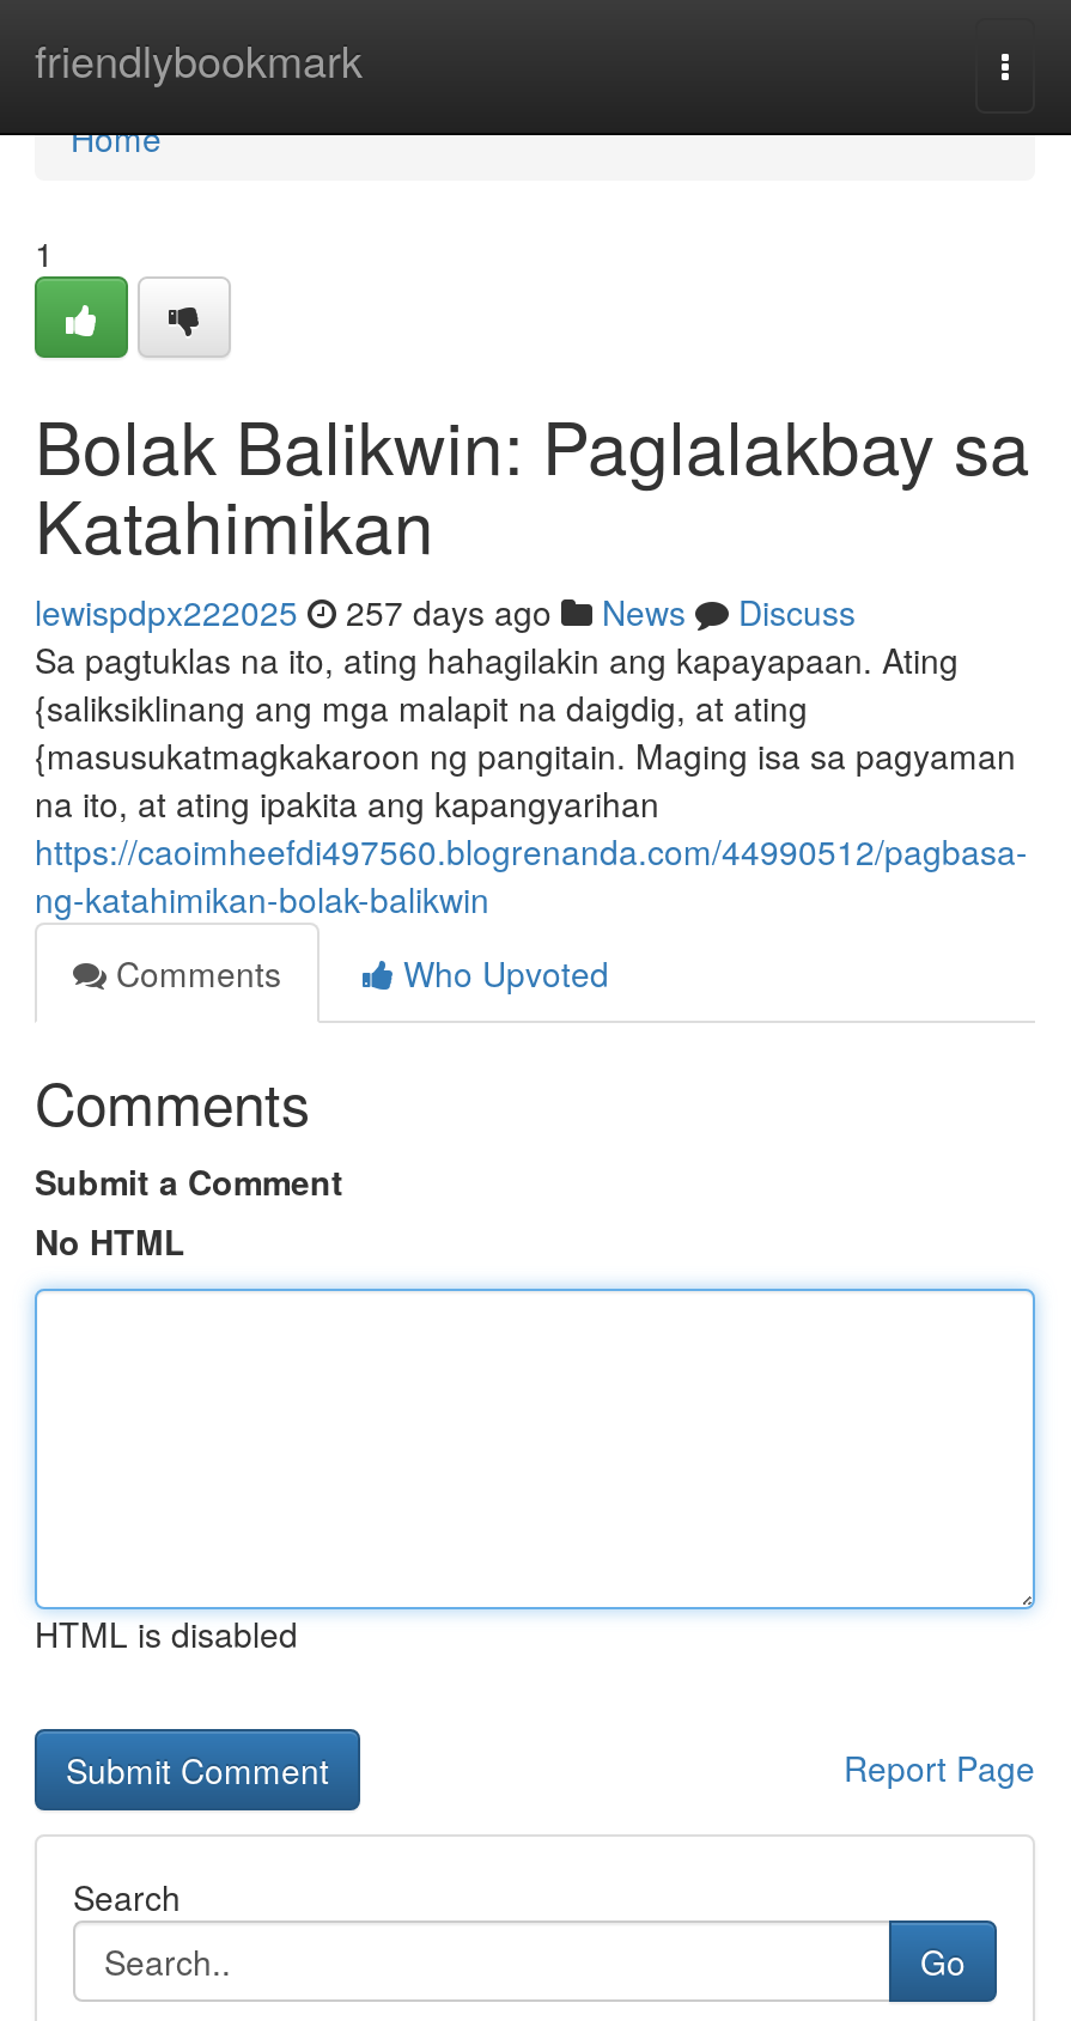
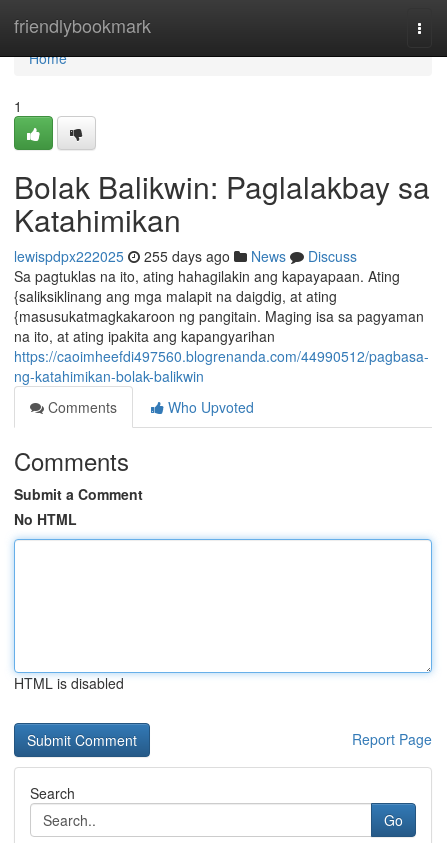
- lewispdpx222025 257 days ago News Discuss
+ lewispdpx222025 255 days ago News Discuss
